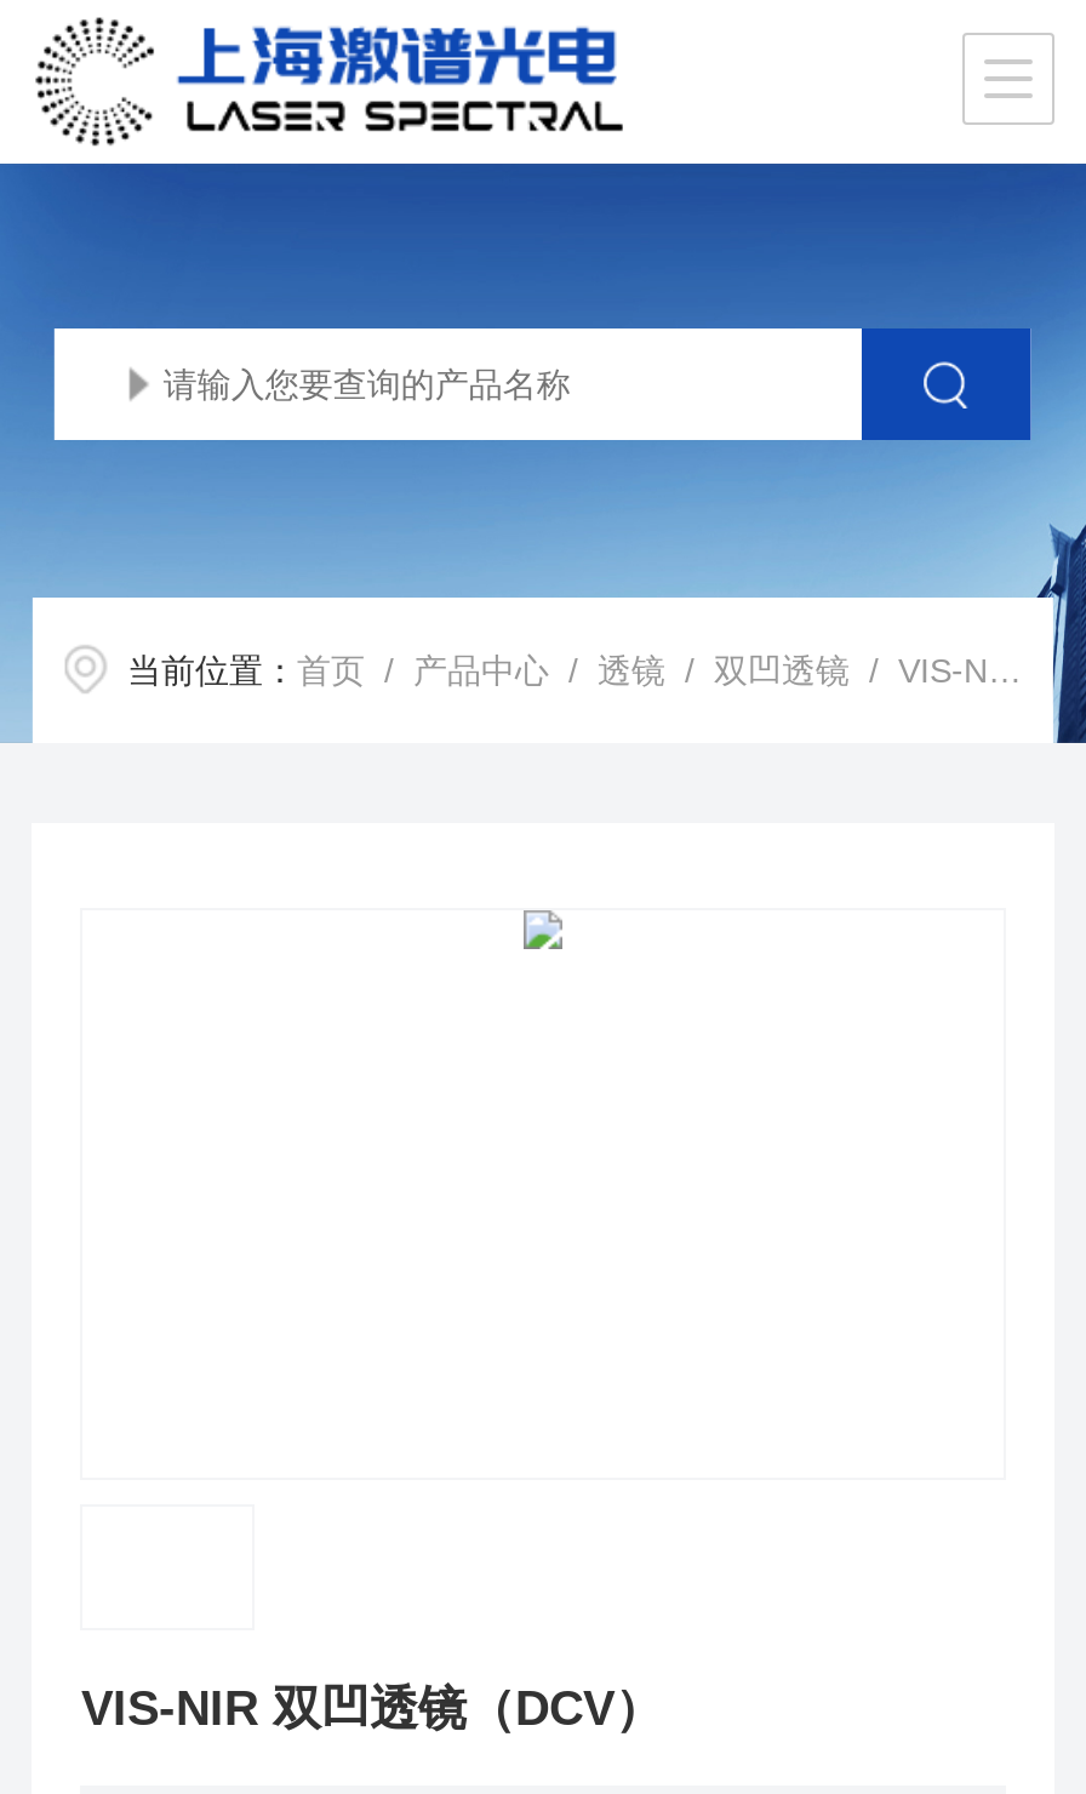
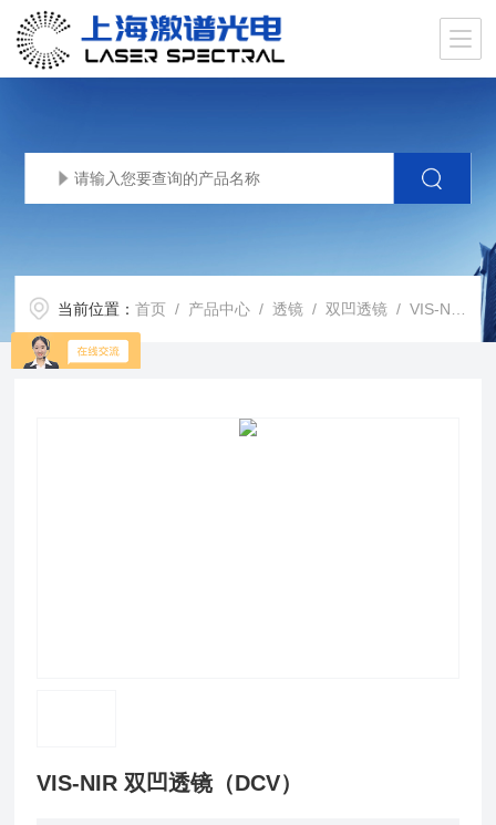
+ [image]
